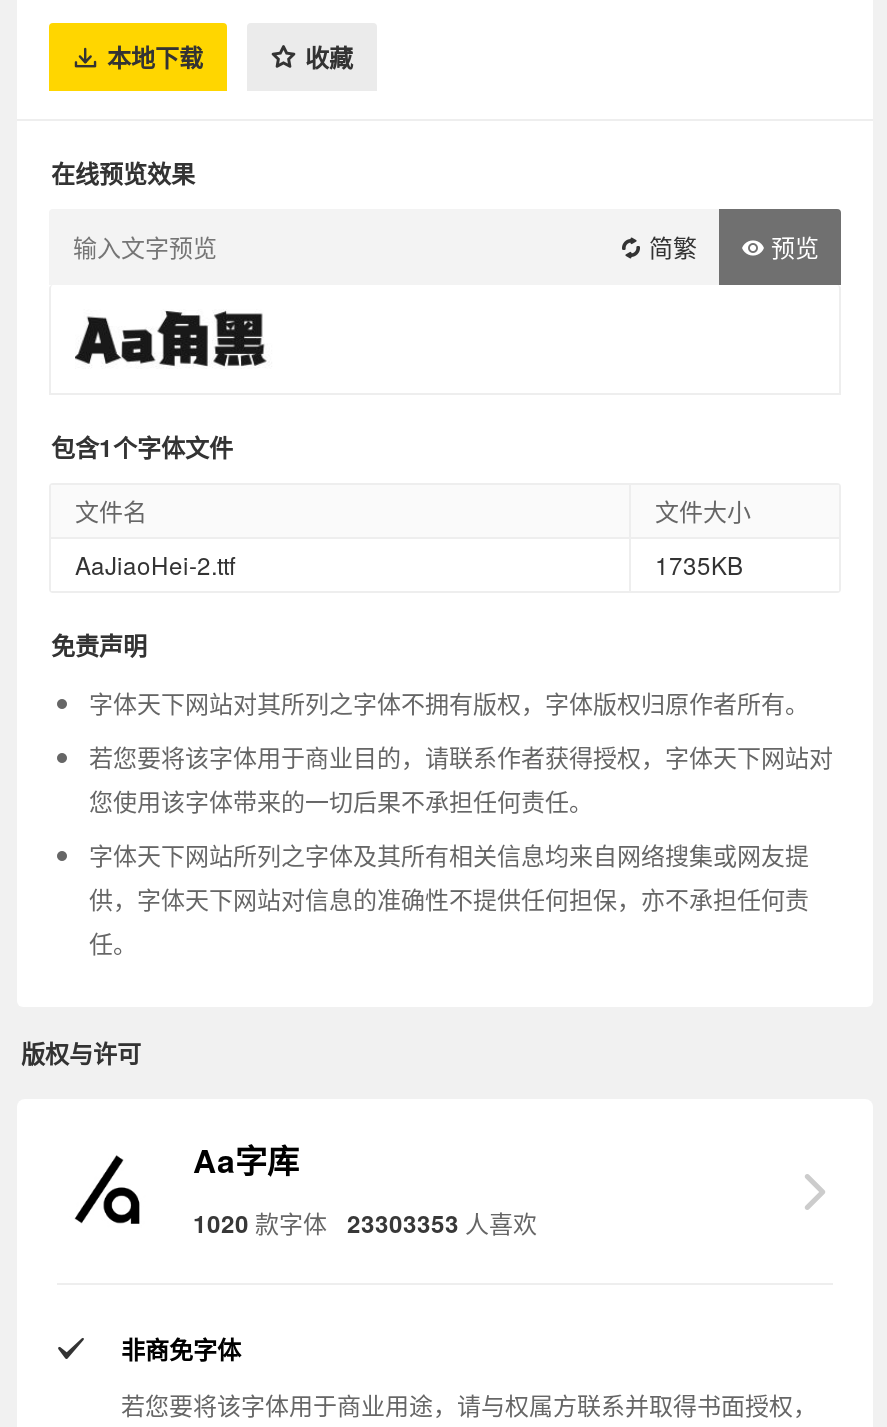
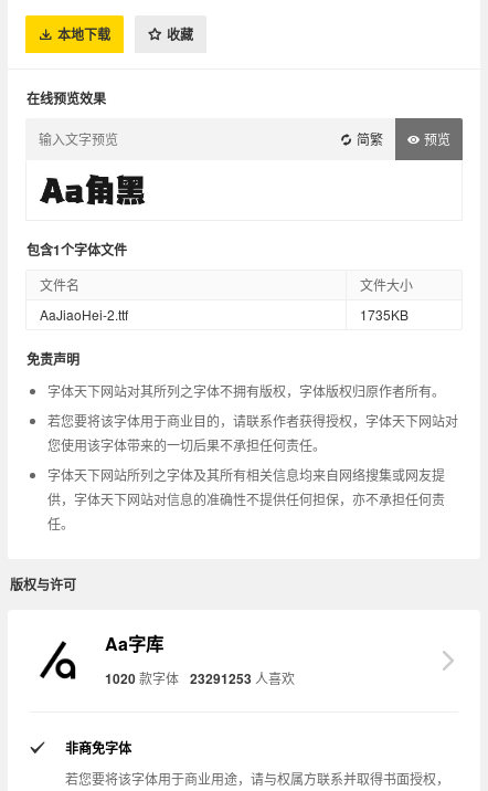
- 1020 款字体 23303353 人喜欢
+ 1020 款字体 23291253 人喜欢
